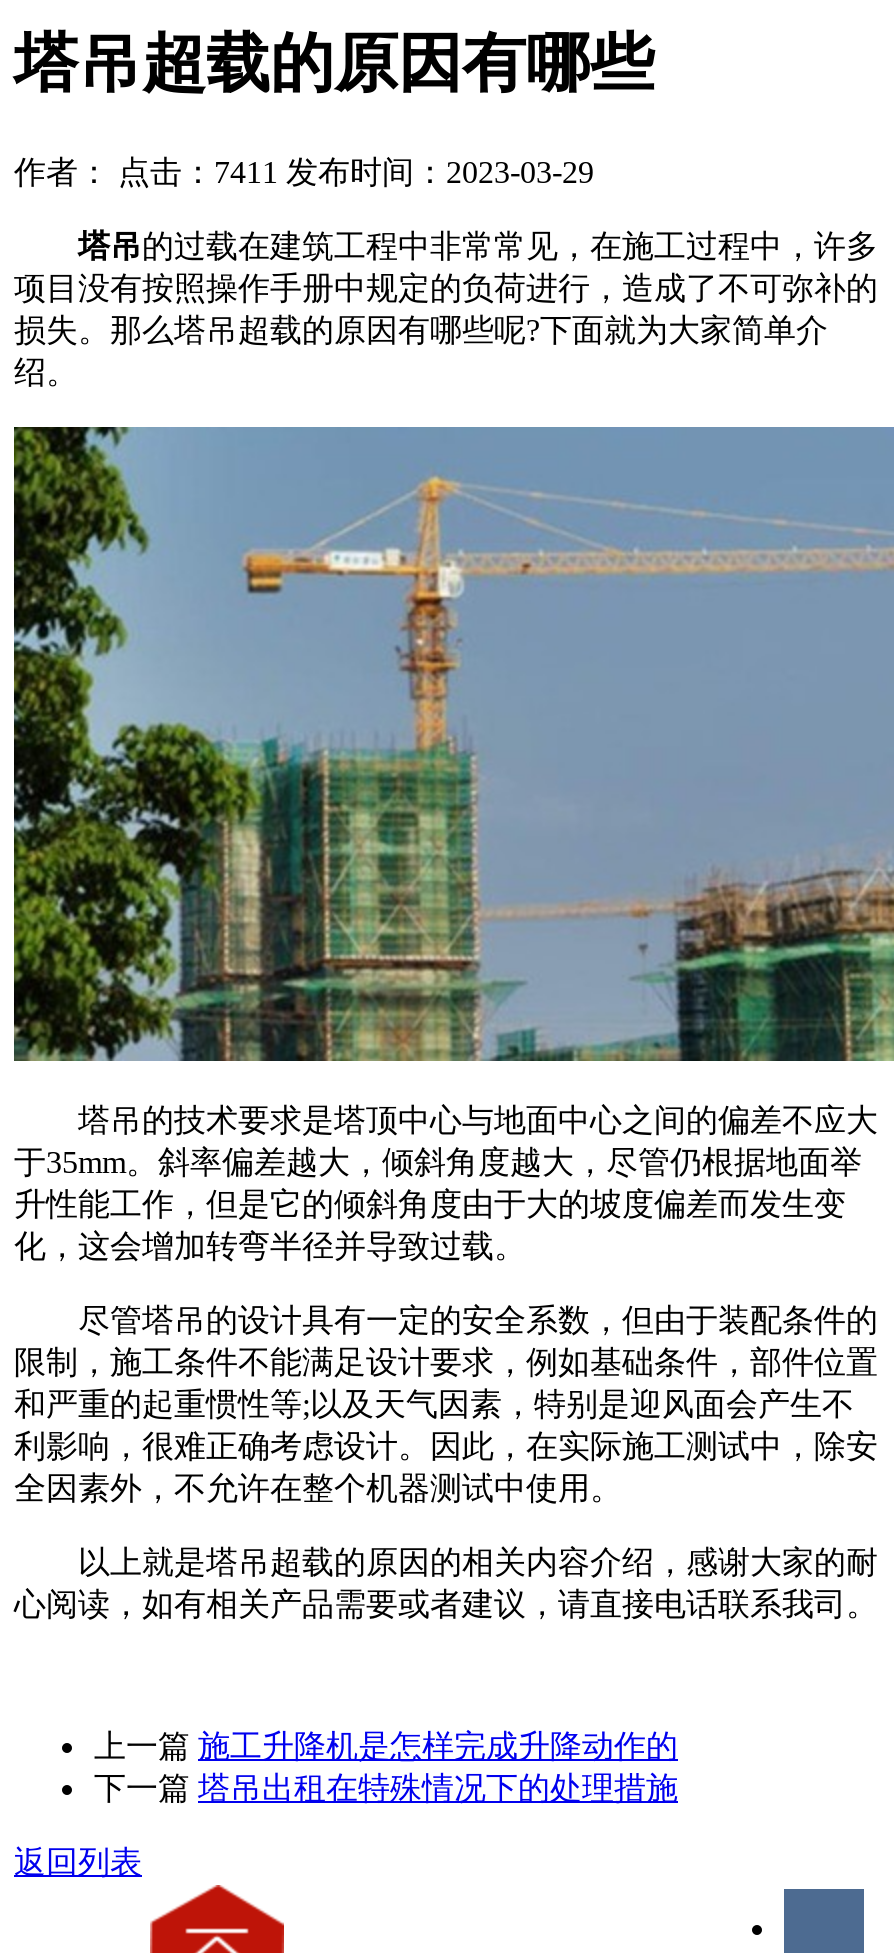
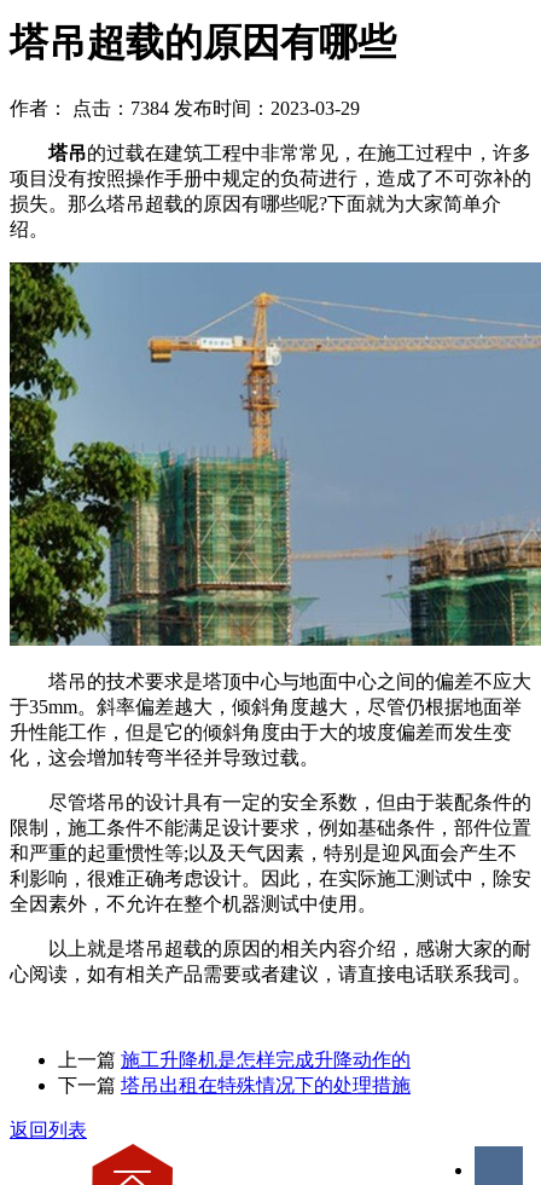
- 作者： 点击：7411 发布时间：2023-03-29
+ 作者： 点击：7384 发布时间：2023-03-29
